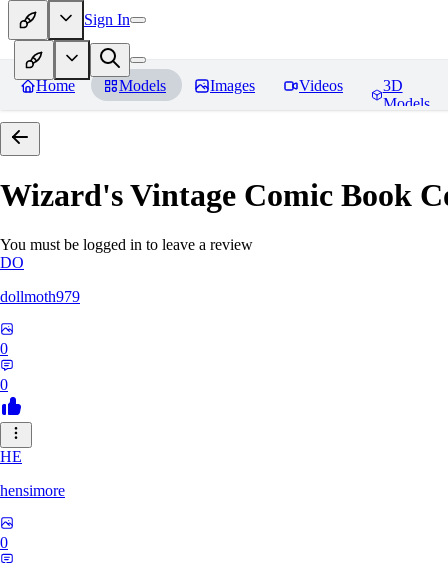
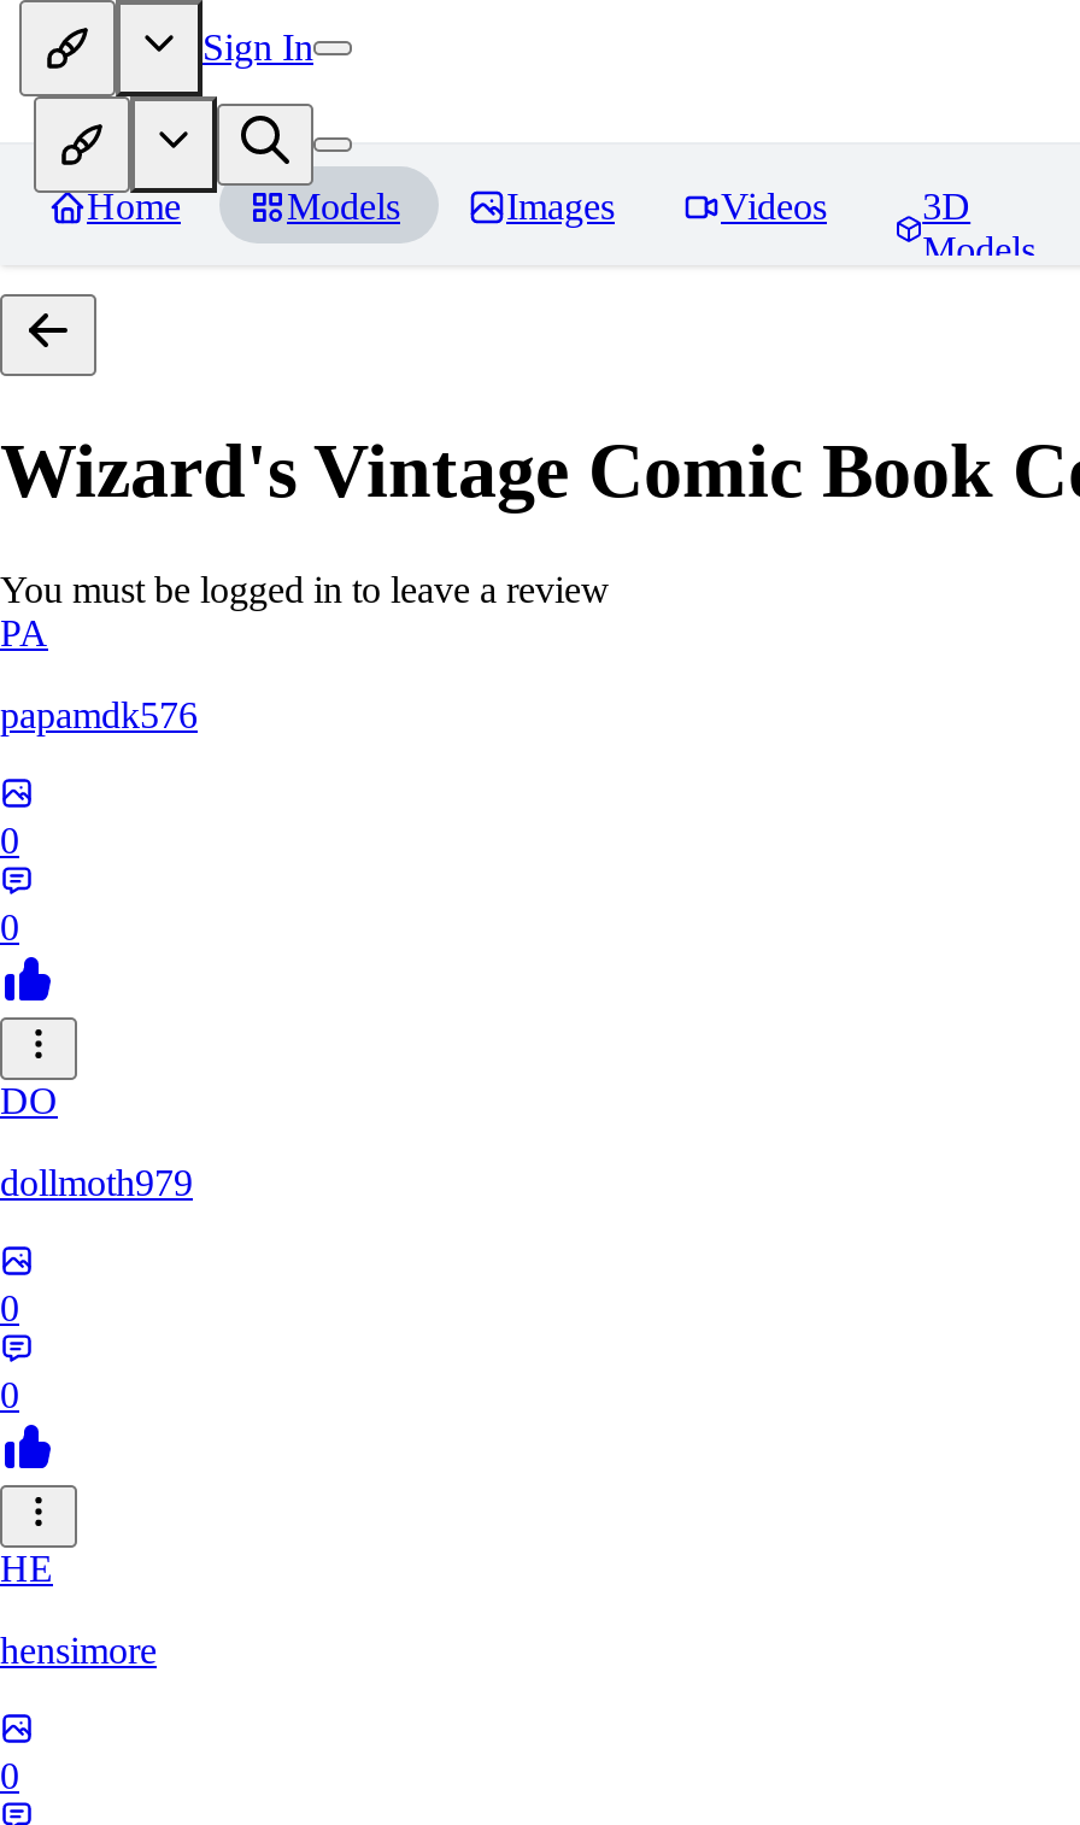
+ PA
+ papamdk576
+ 0
+ 0
